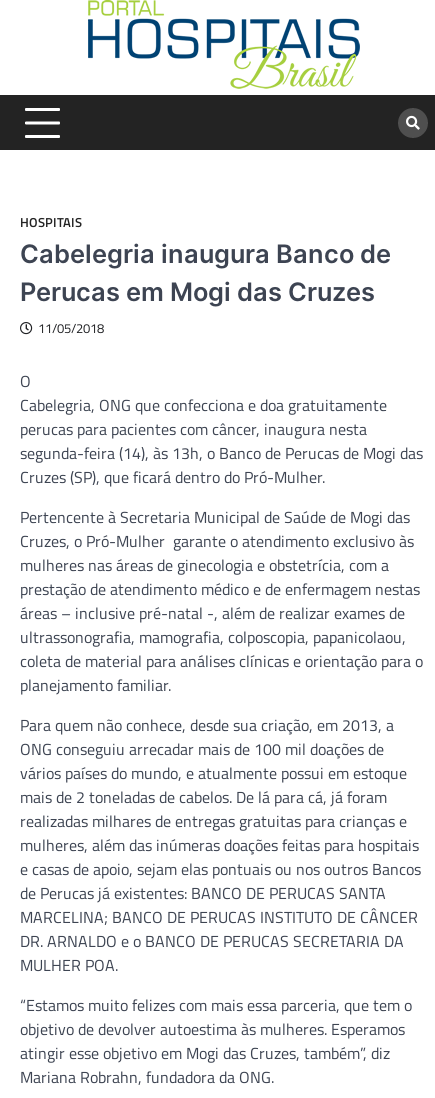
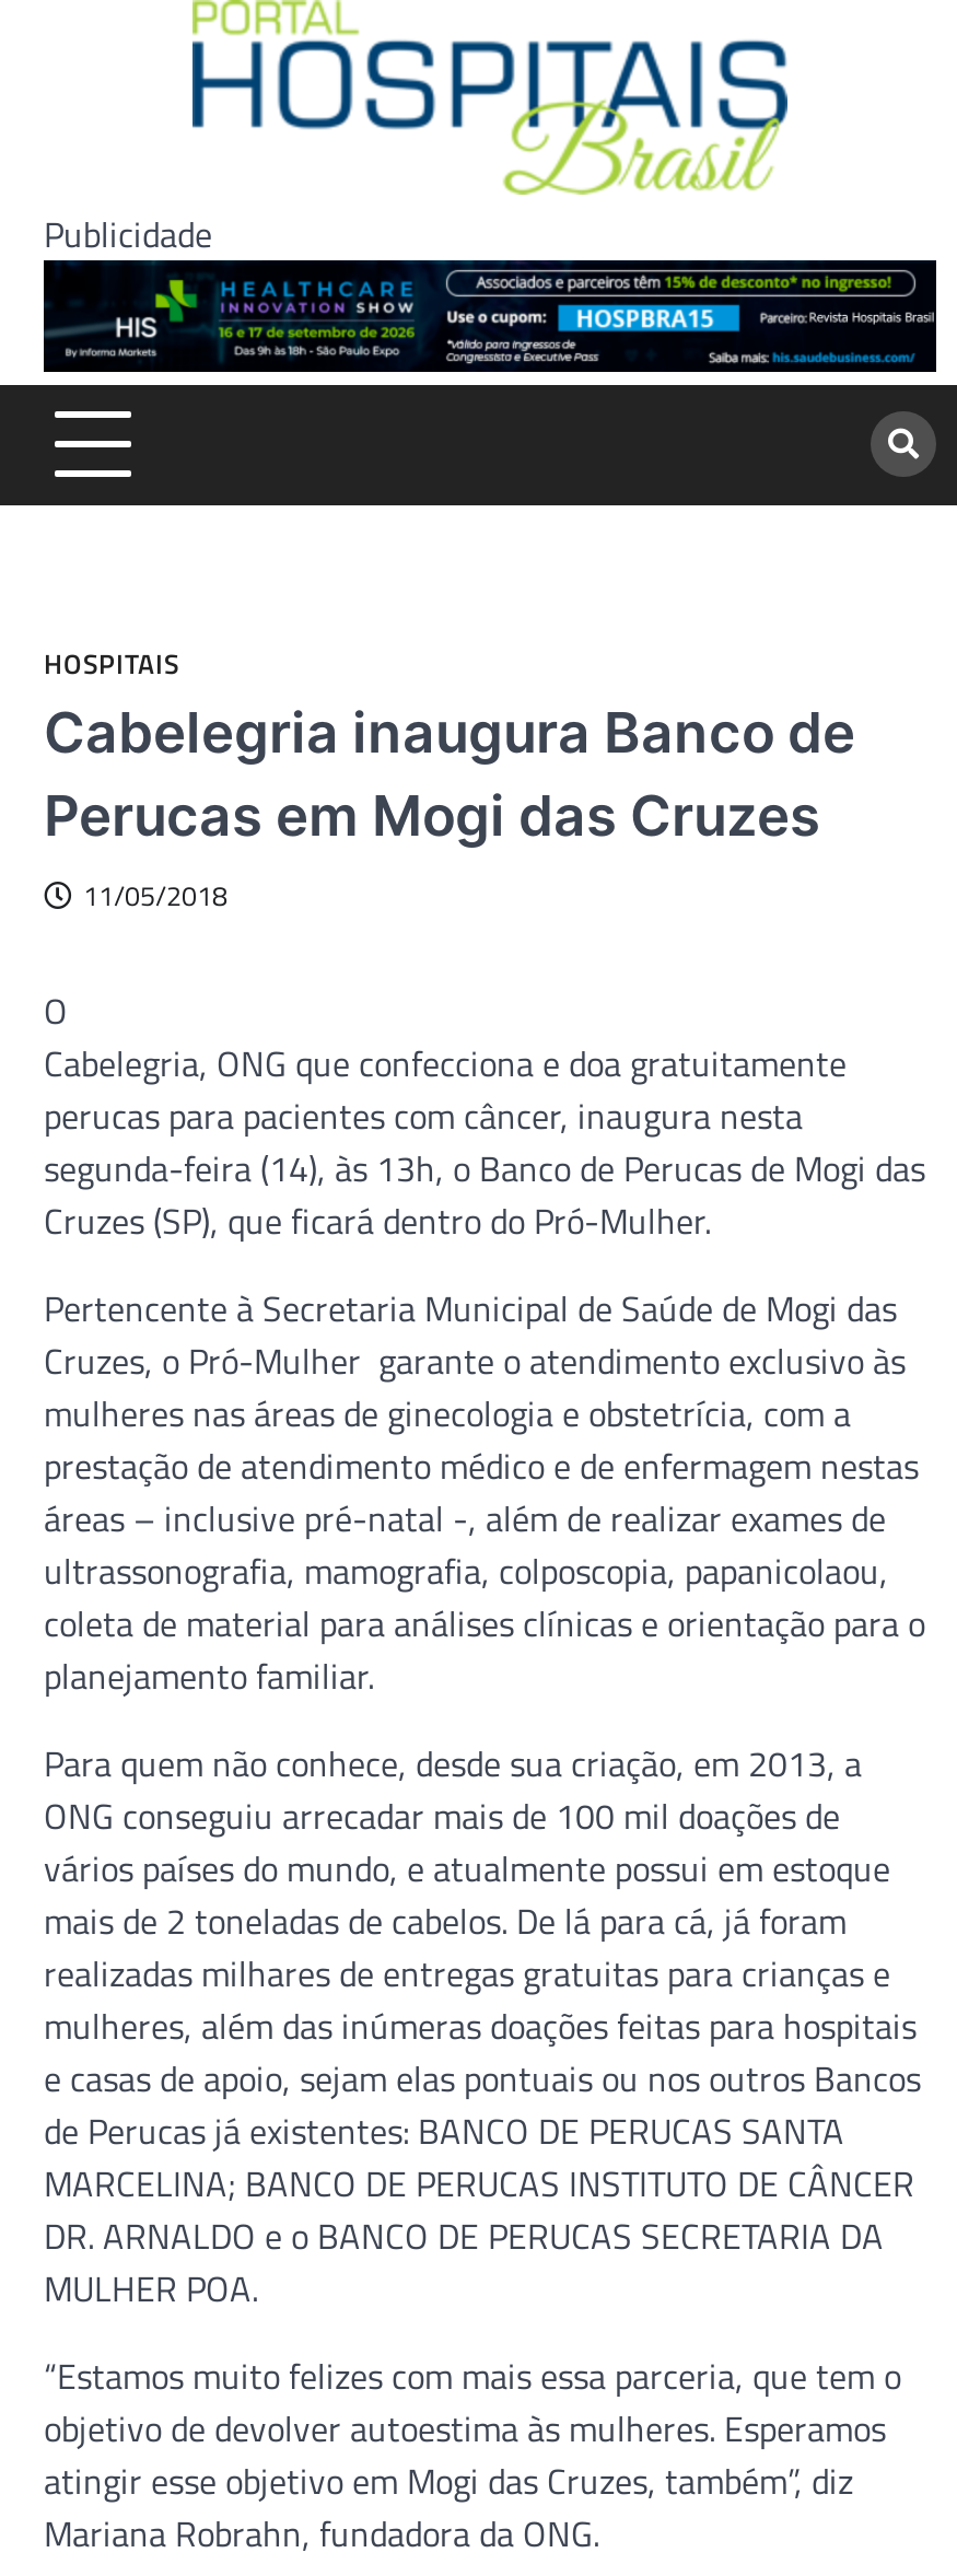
+ Publicidade
